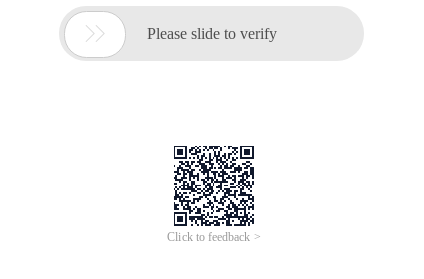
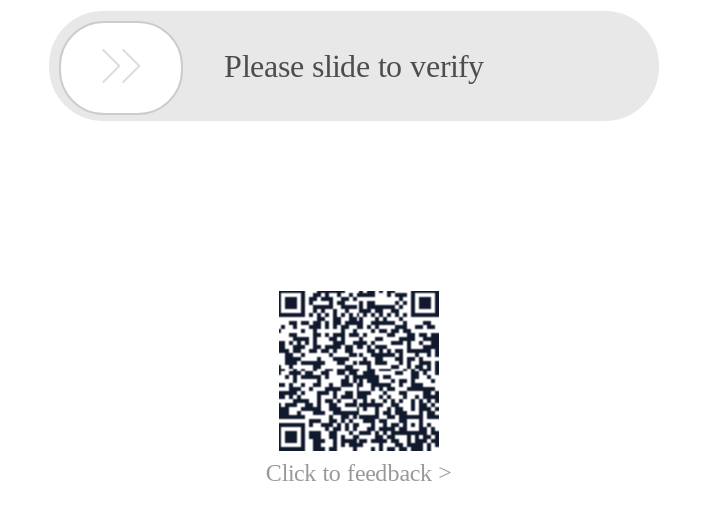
- [image]
+ [image]
